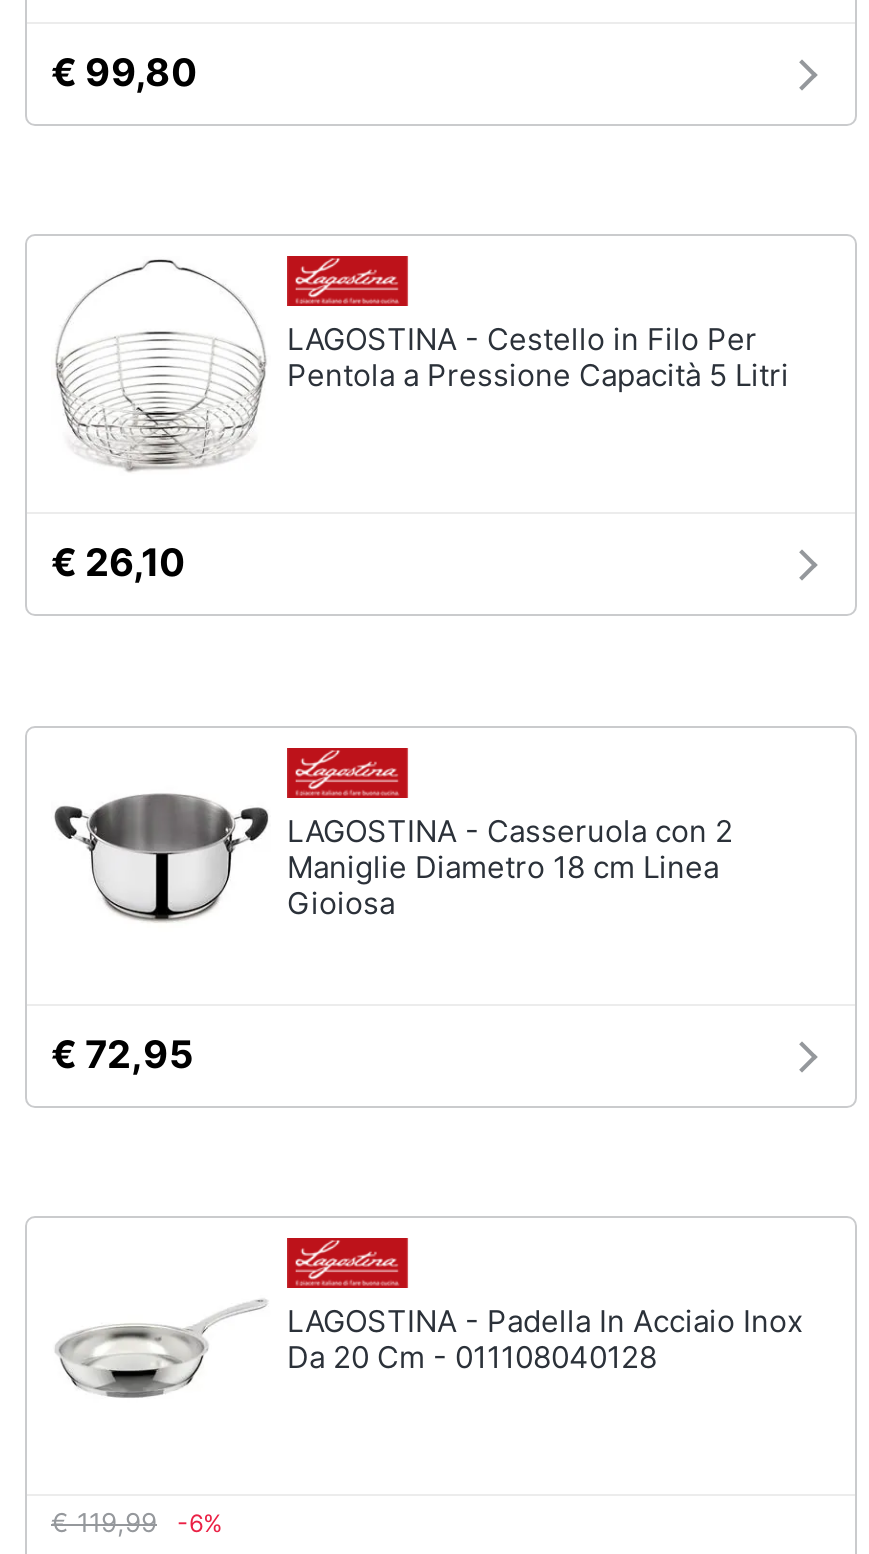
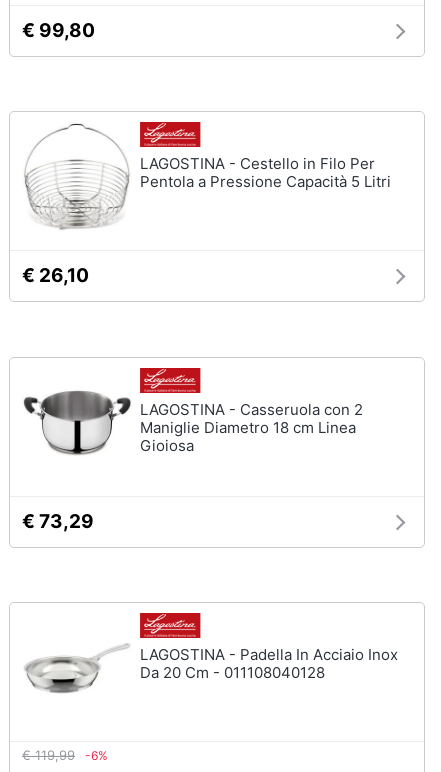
- € 72,95
+ € 73,29
